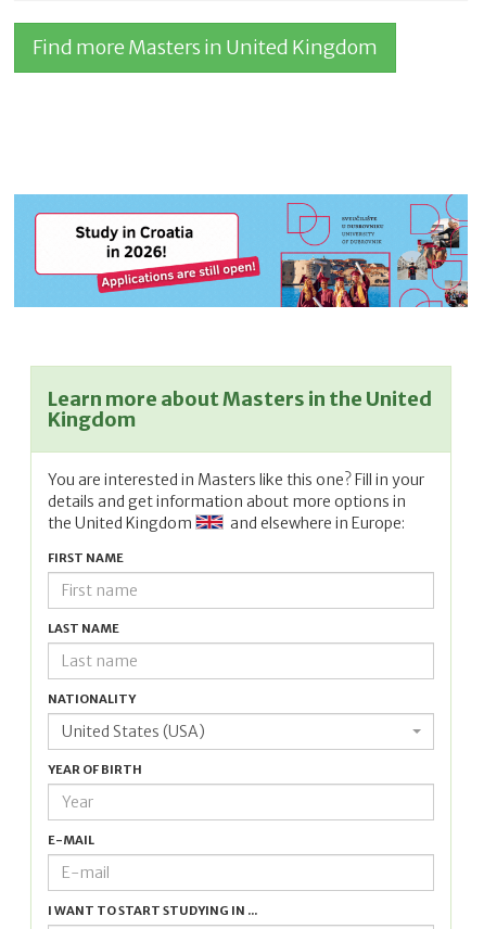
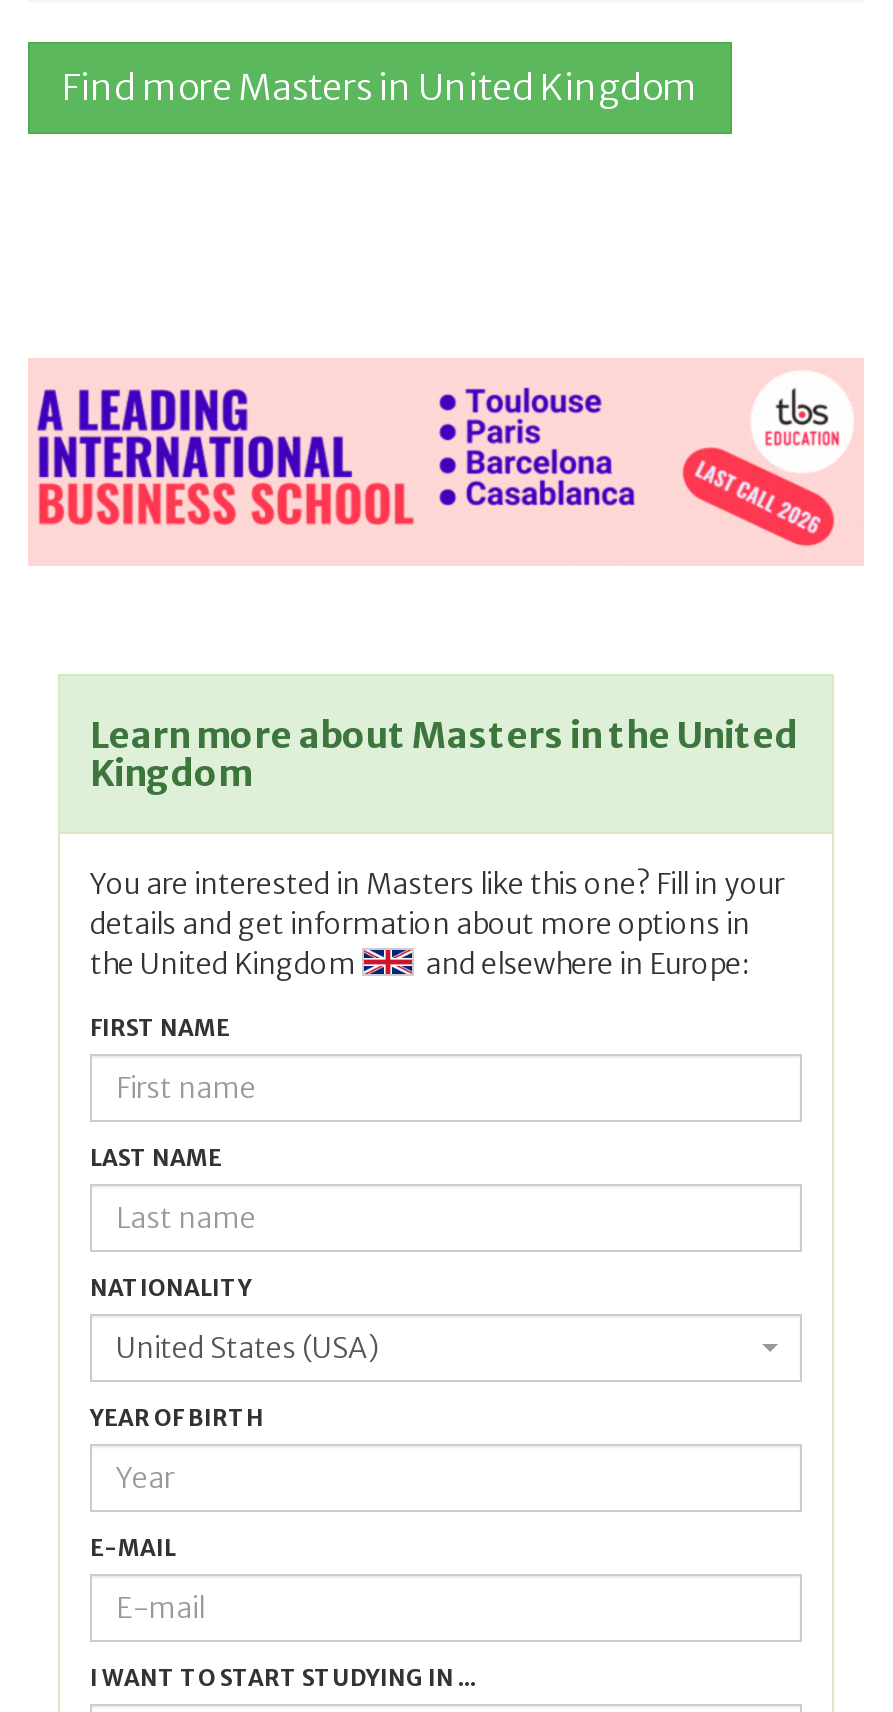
- [image]
+ [image]
